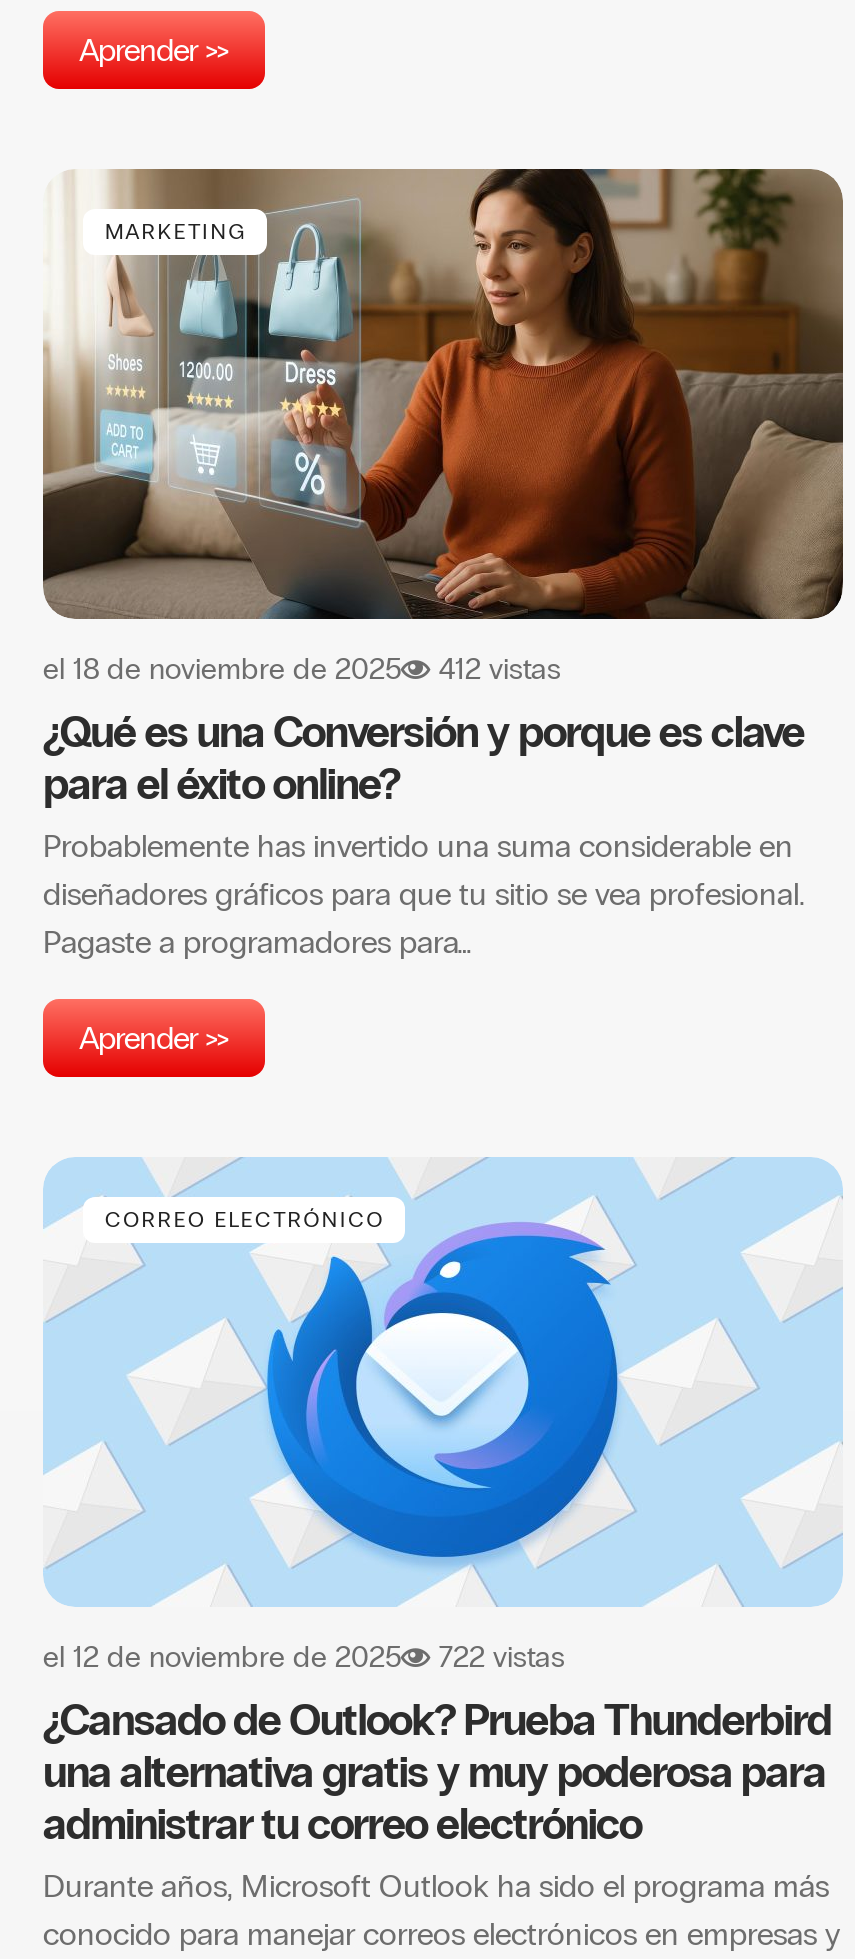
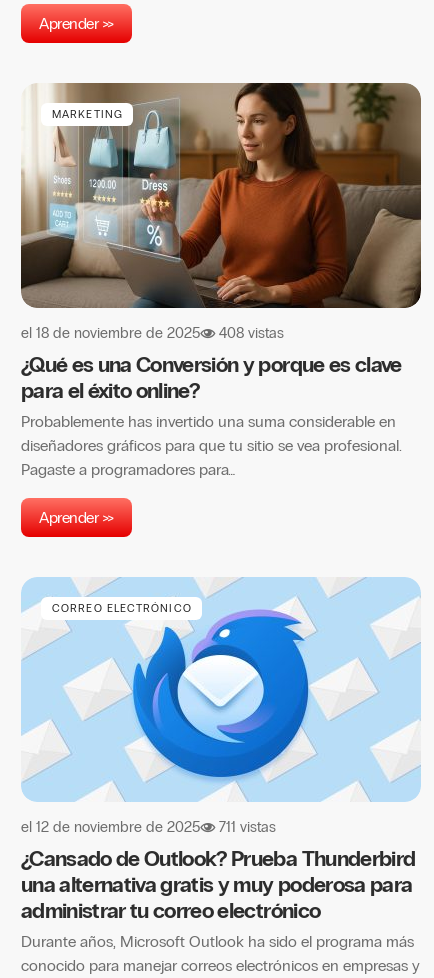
- el 18 de noviembre de 2025 412 vistas
+ el 18 de noviembre de 2025 408 vistas

- el 12 de noviembre de 2025 722 vistas
+ el 12 de noviembre de 2025 711 vistas
